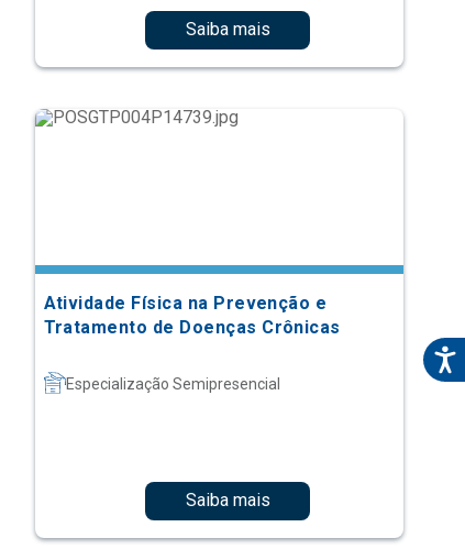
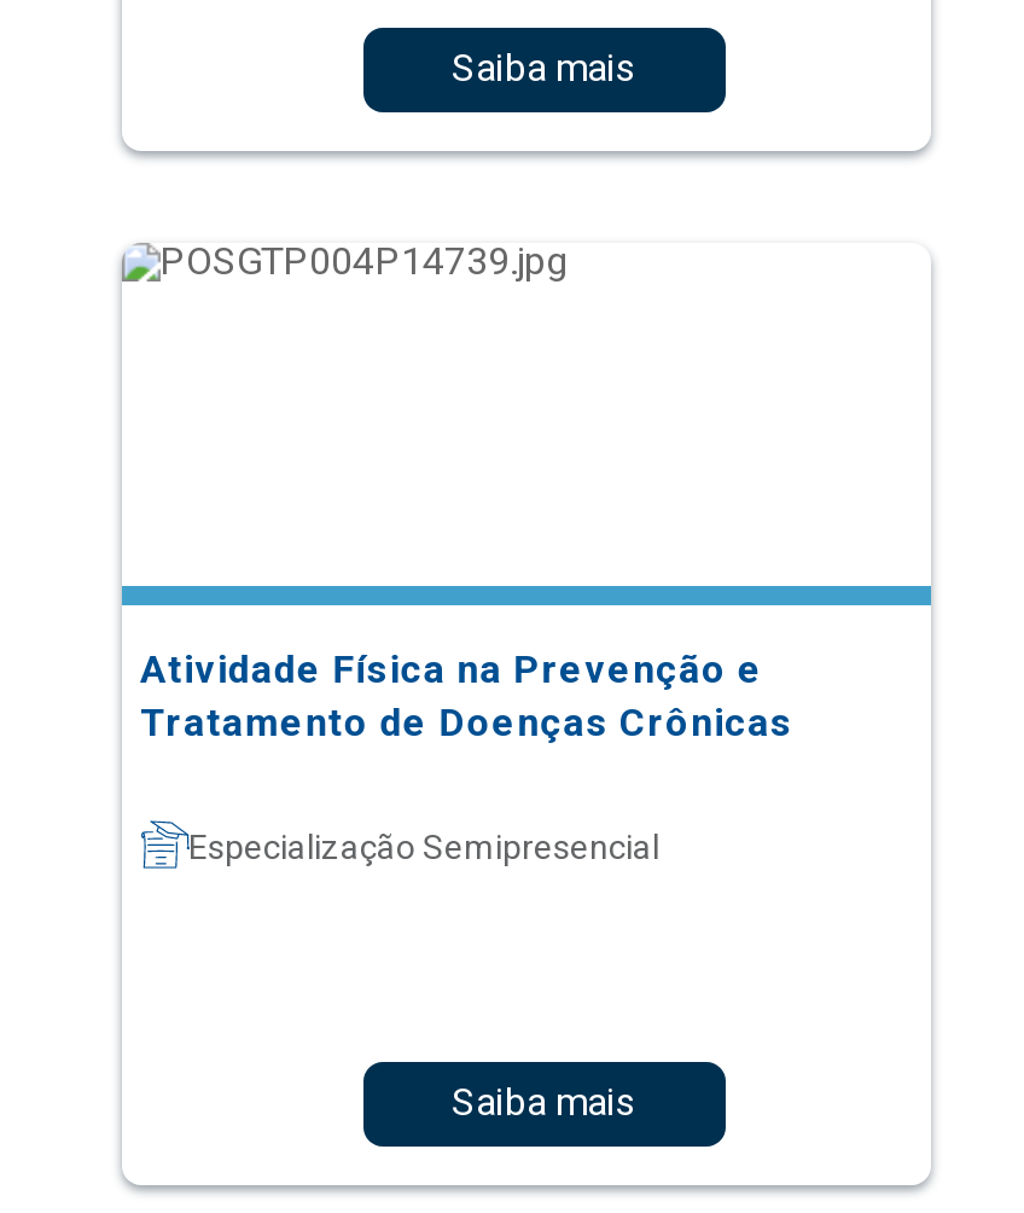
- [image]
